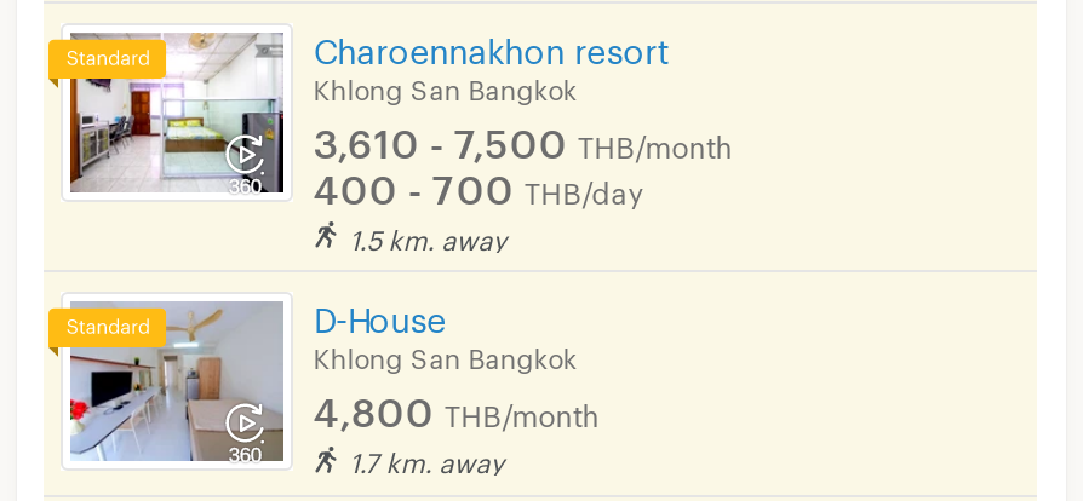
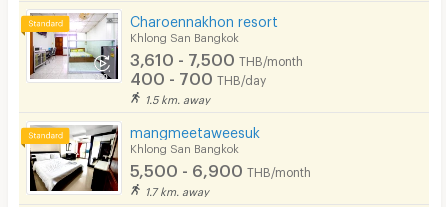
- [image]
- D-House
+ [image]
+ mangmeetaweesuk

- 4,800 THB/month
+ 5,500 - 6,900 THB/month
